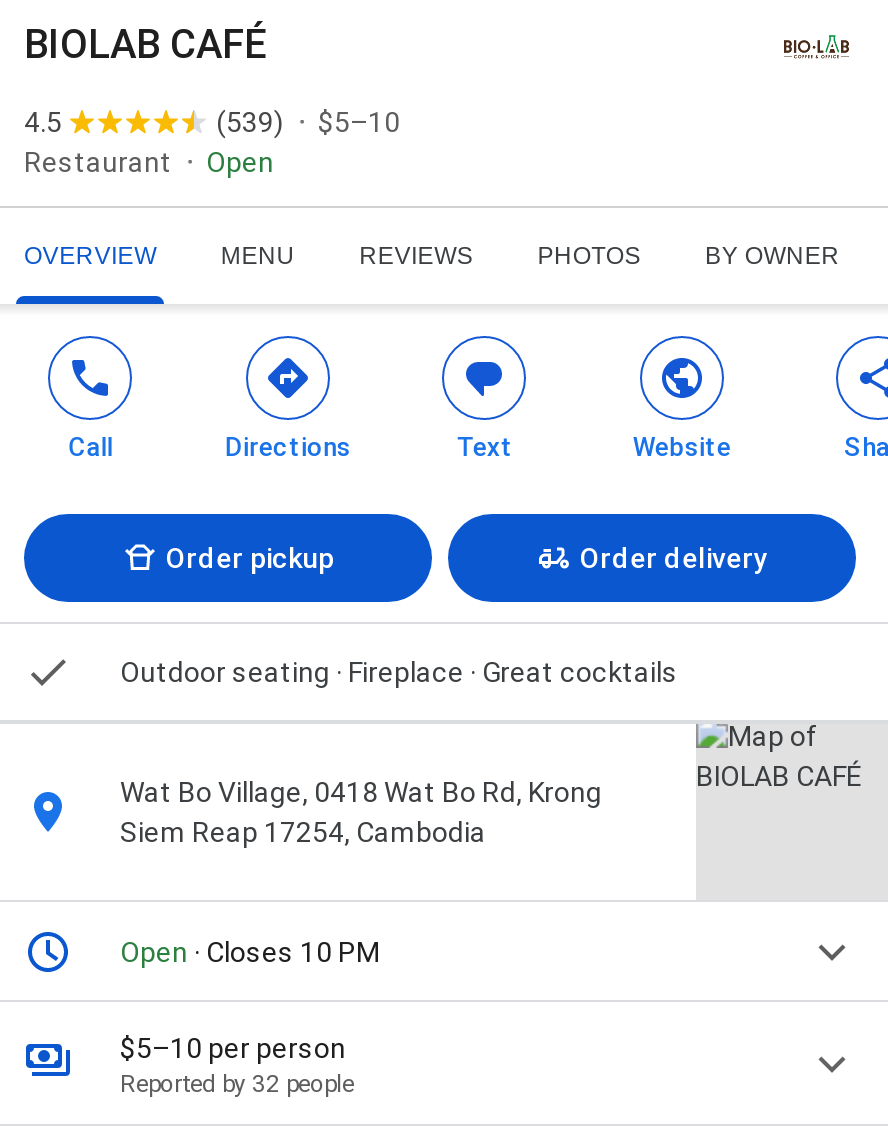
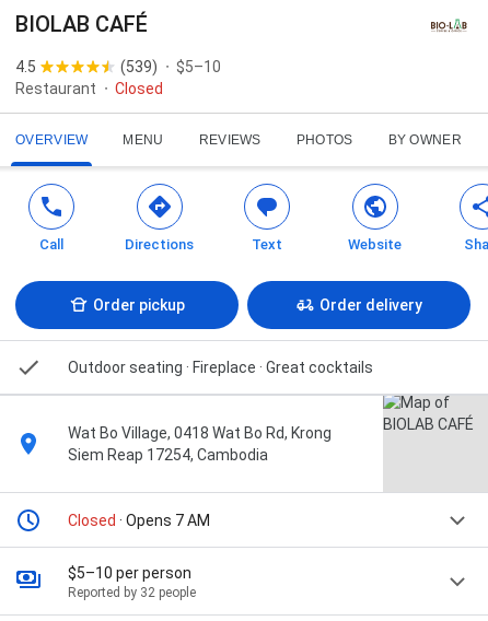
- Open
+ Closed

- Open · Closes 10 PM
+ Closed · Opens 7 AM
